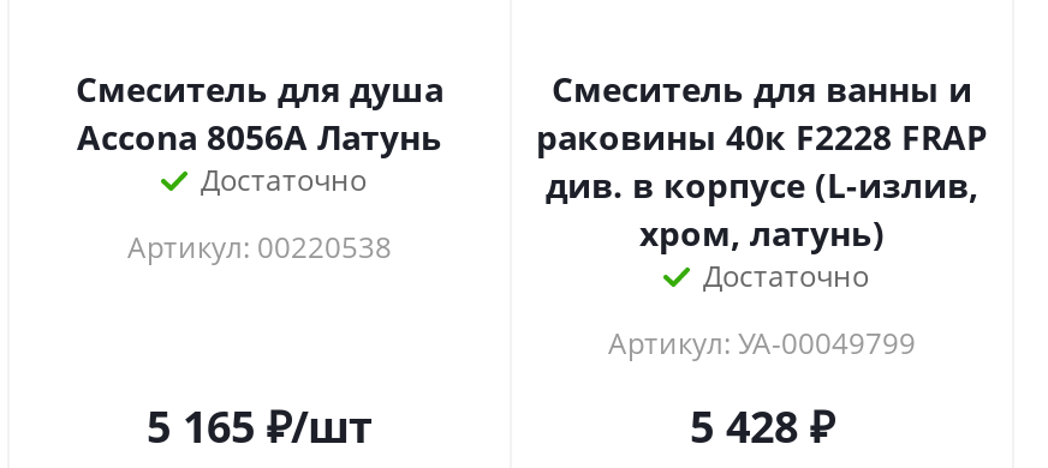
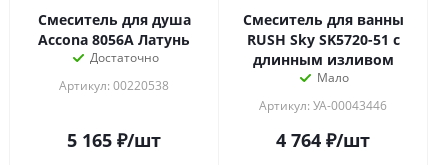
- Смеситель для ванны и
- раковины 40к F2228 FRAP
- див. в корпусе (L-излив,
- хром, латунь)
- Достаточно
+ Смеситель для ванны
+ RUSH Sky SK5720-51 с
+ длинным изливом
+ Мало

- Артикул: УА-00049799
+ Артикул: УА-00043446

- 5 428 ₽
+ 4 764 ₽/шт
